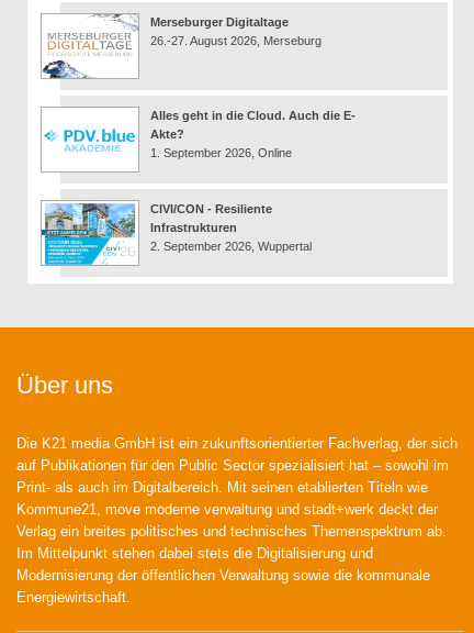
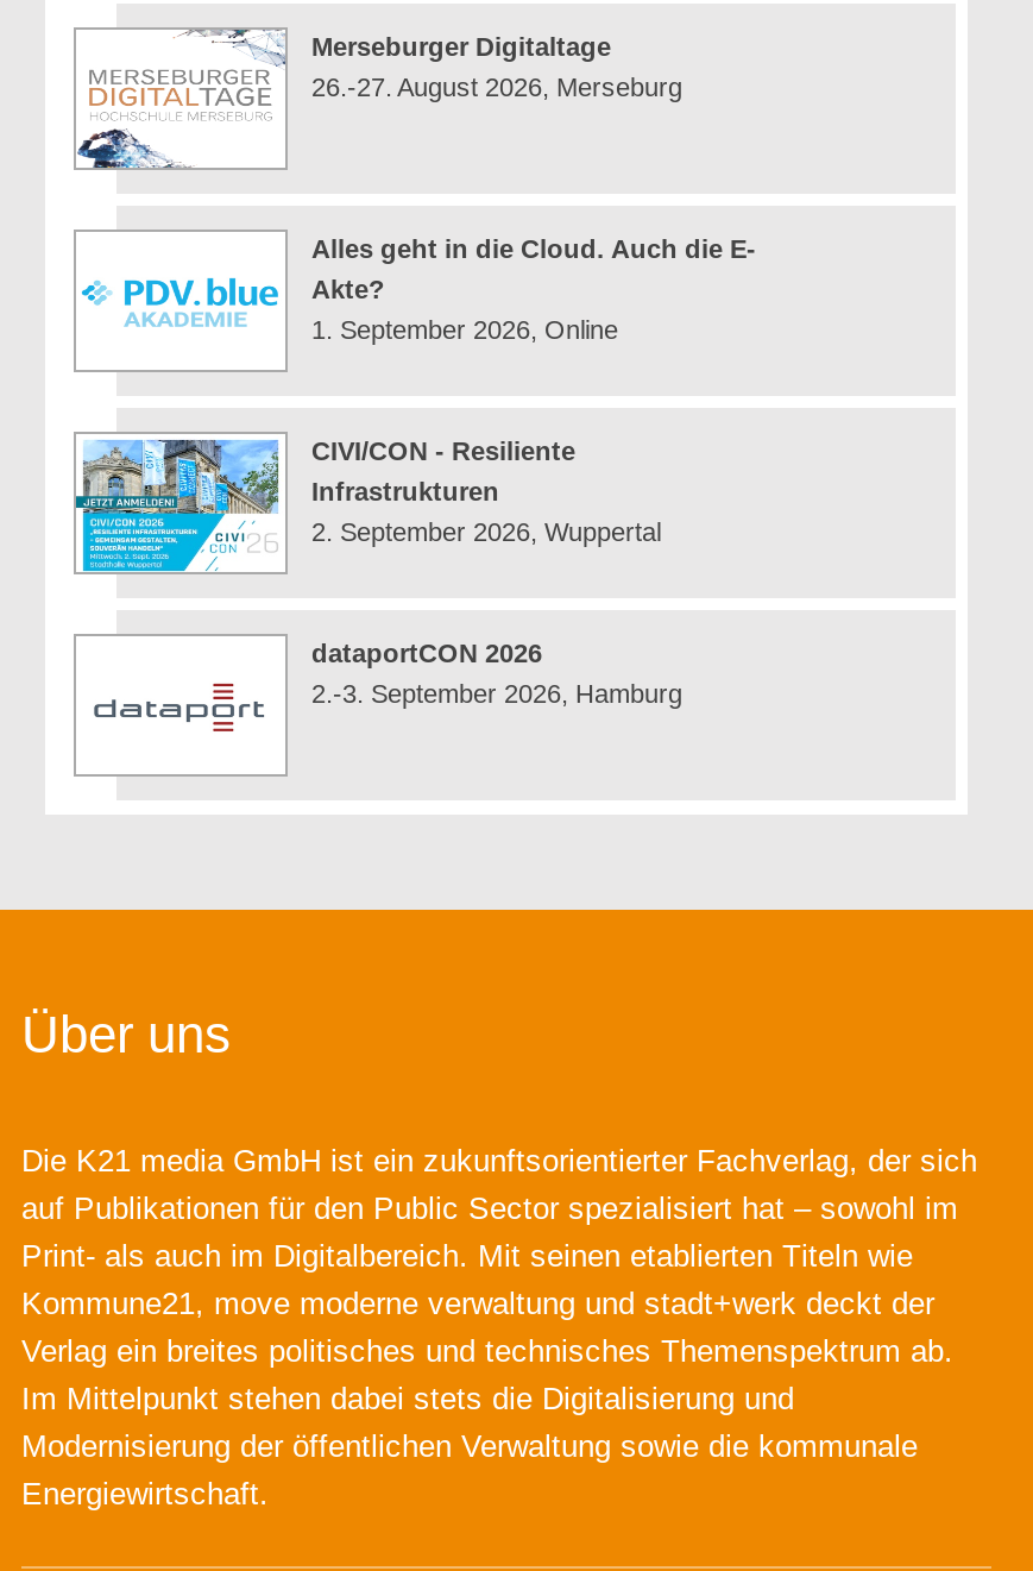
+ [image]
+ dataportCON 2026
+ 2.-3. September 2026, Hamburg
